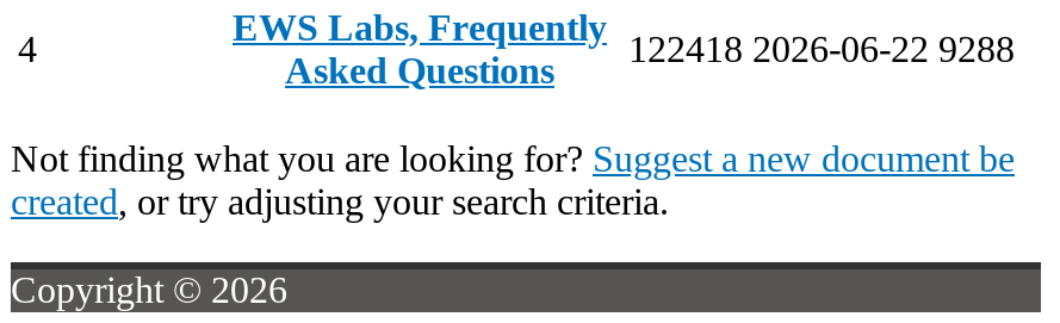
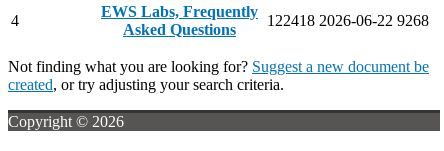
- 122418 2026-06-22 9288
+ 122418 2026-06-22 9268
